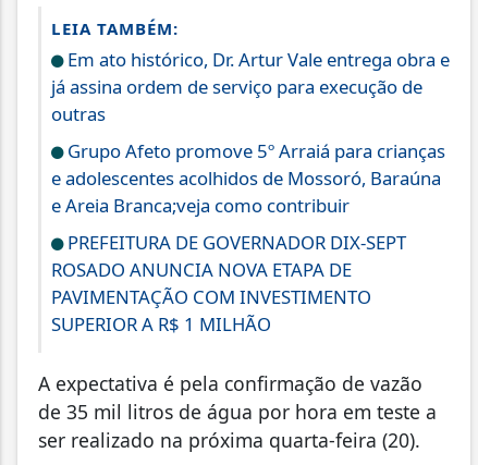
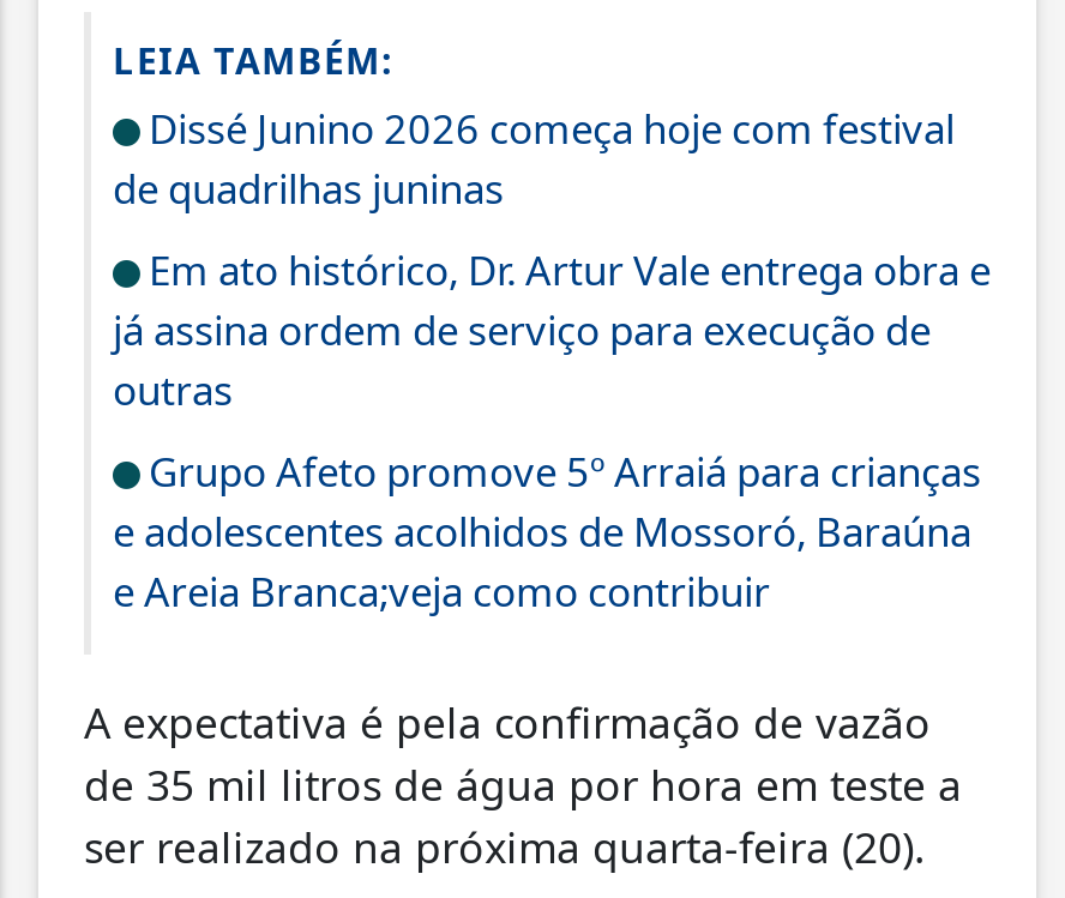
+ Dissé Junino 2026 começa hoje com festival
+ de quadrilhas juninas

moved down: Em ato histórico, Dr. Artur Vale entrega obra e | já assina ordem de serviço para execução de | outras | Grupo Afeto promove 5º Arraiá para crianças | e adolescentes acolhidos de Mossoró, Baraúna | e Areia Branca;veja como contribuir

- PREFEITURA DE GOVERNADOR DIX-SEPT
- ROSADO ANUNCIA NOVA ETAPA DE
- PAVIMENTAÇÃO COM INVESTIMENTO
- SUPERIOR A R$ 1 MILHÃO
